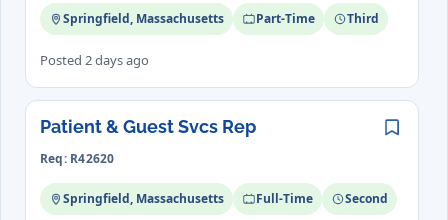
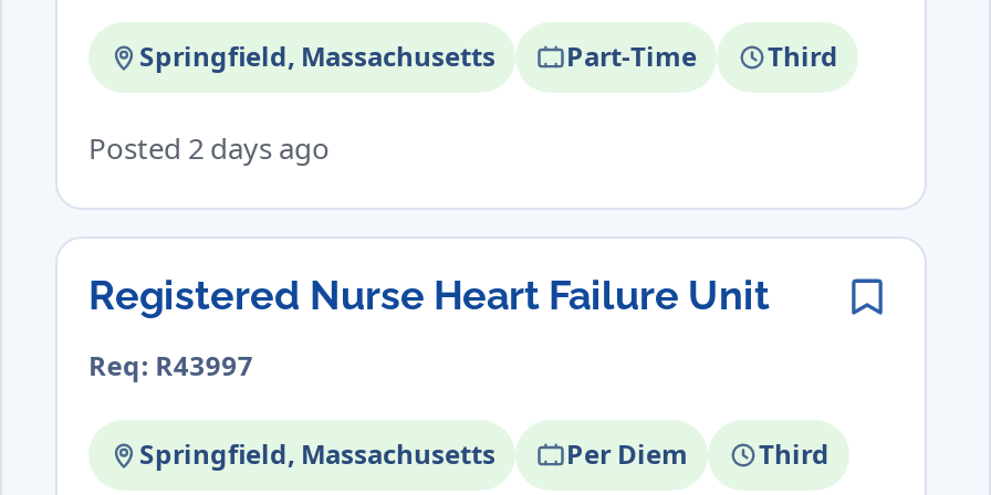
- Patient & Guest Svcs Rep
+ Registered Nurse Heart Failure Unit

- Req: R42620
+ Req: R43997

- Full-Time
- Second
+ Per Diem
+ Third
